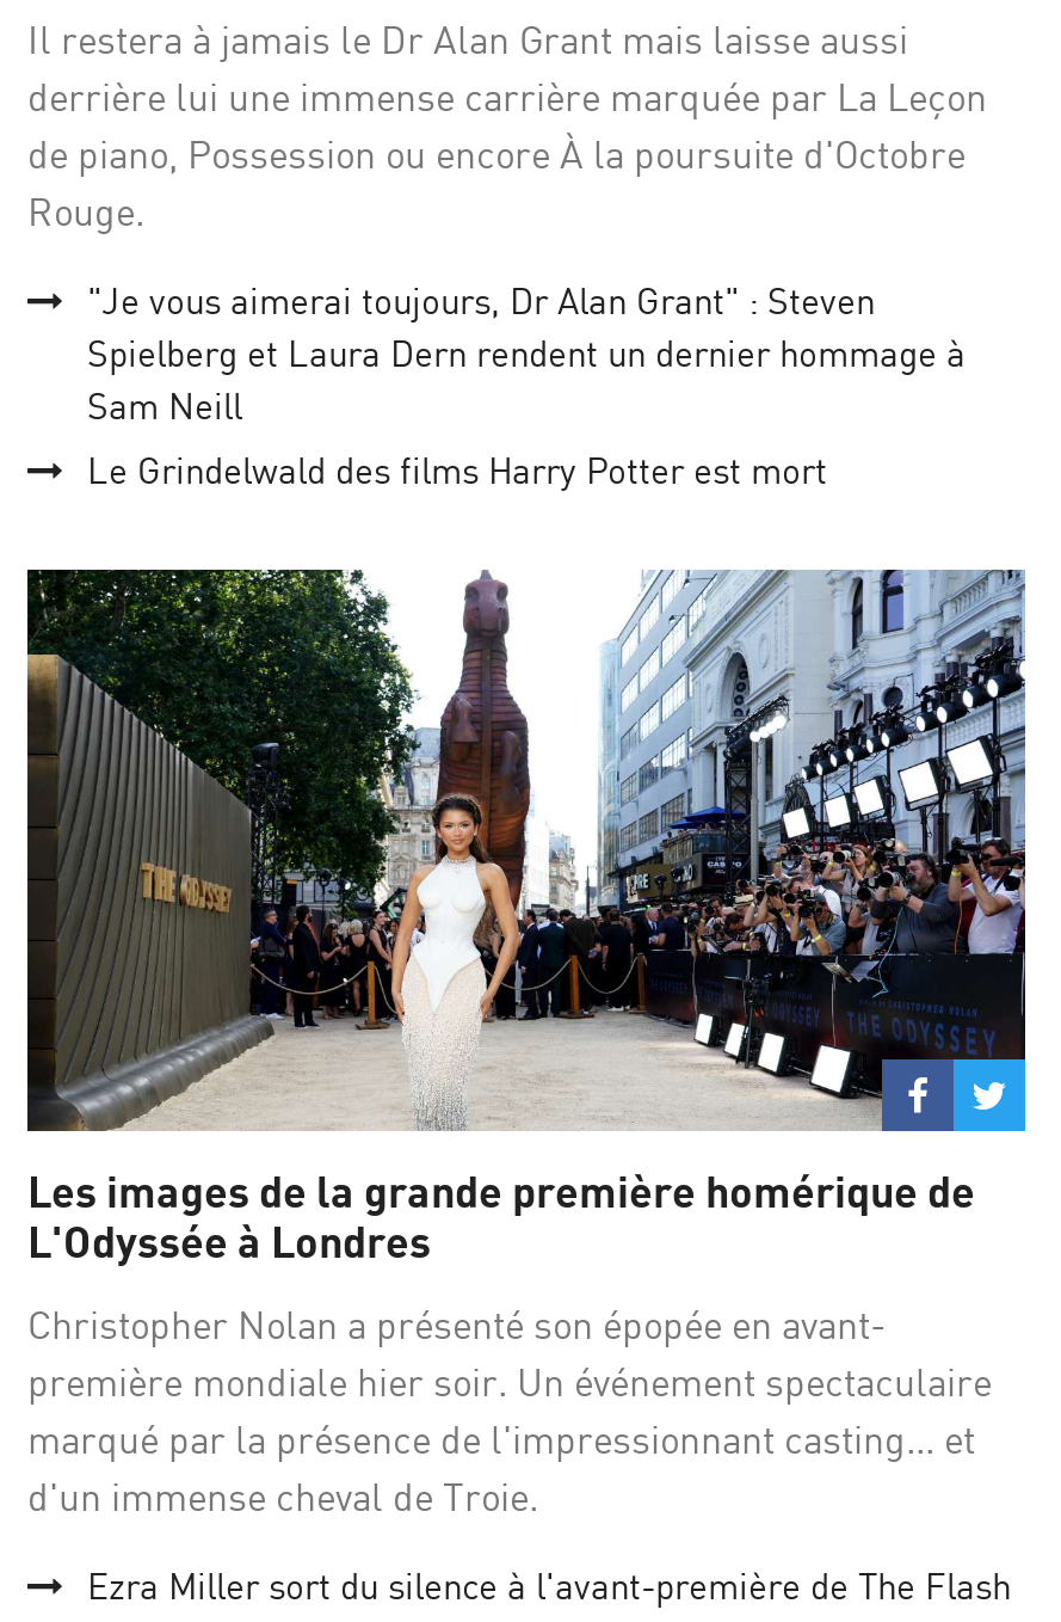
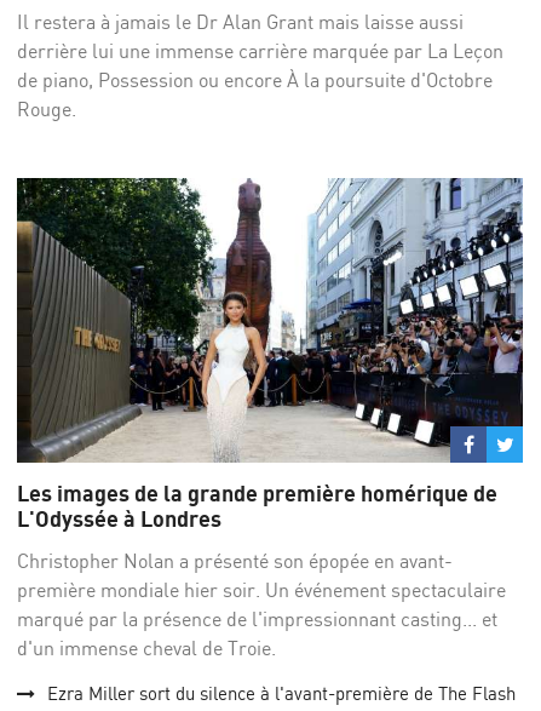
- "Je vous aimerai toujours, Dr Alan Grant" : Steven
- Spielberg et Laura Dern rendent un dernier hommage à
- Sam Neill
- Le Grindelwald des films Harry Potter est mort
